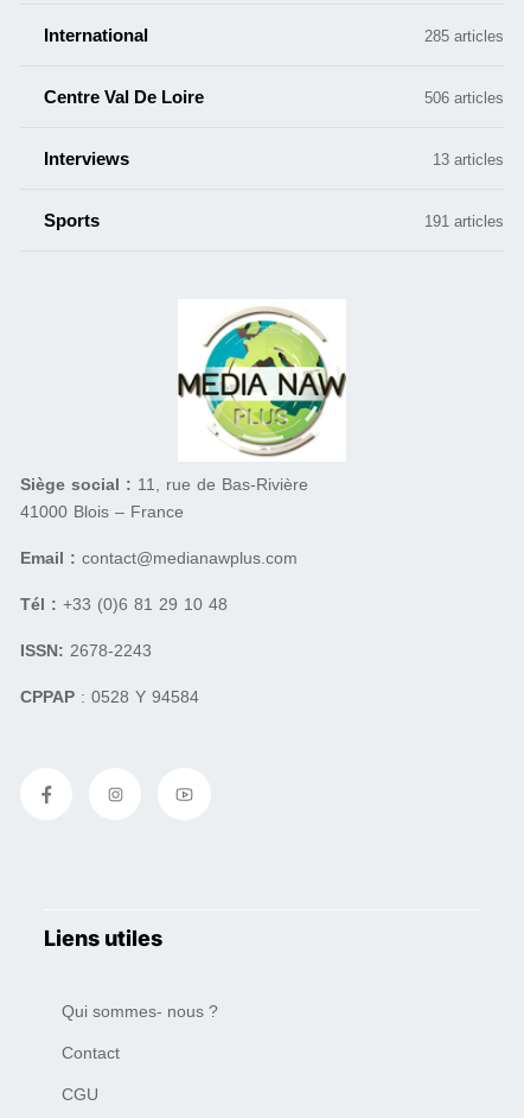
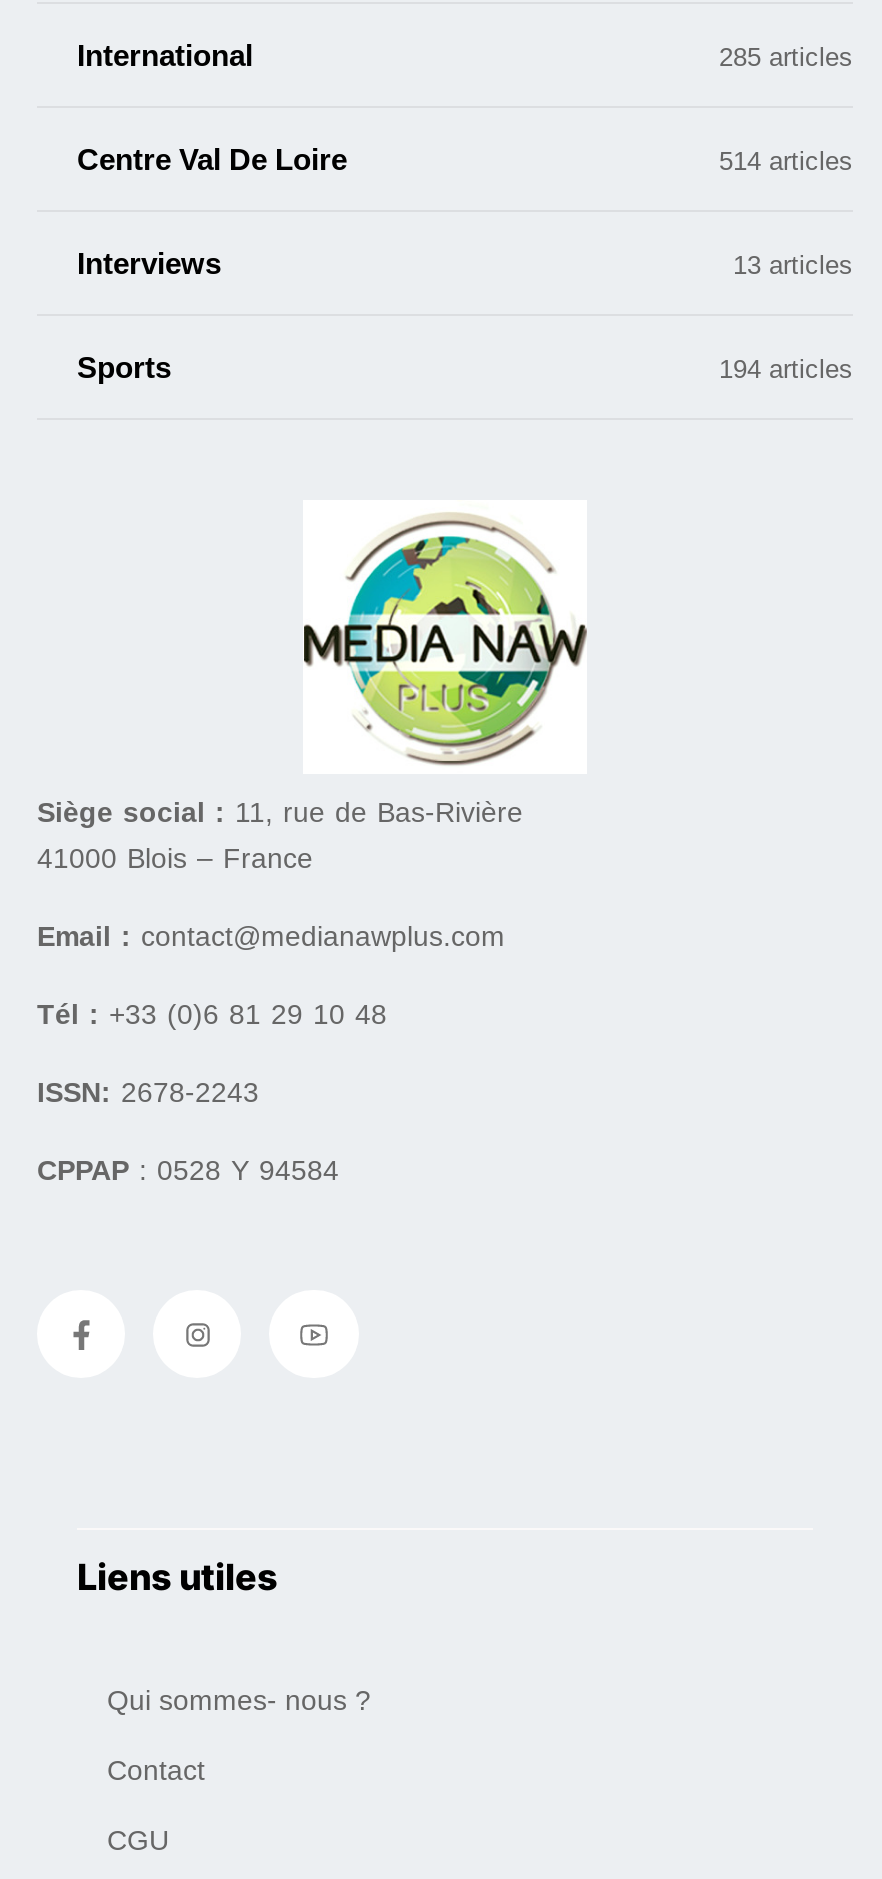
- 506 articles
+ 514 articles

- 191 articles
+ 194 articles
